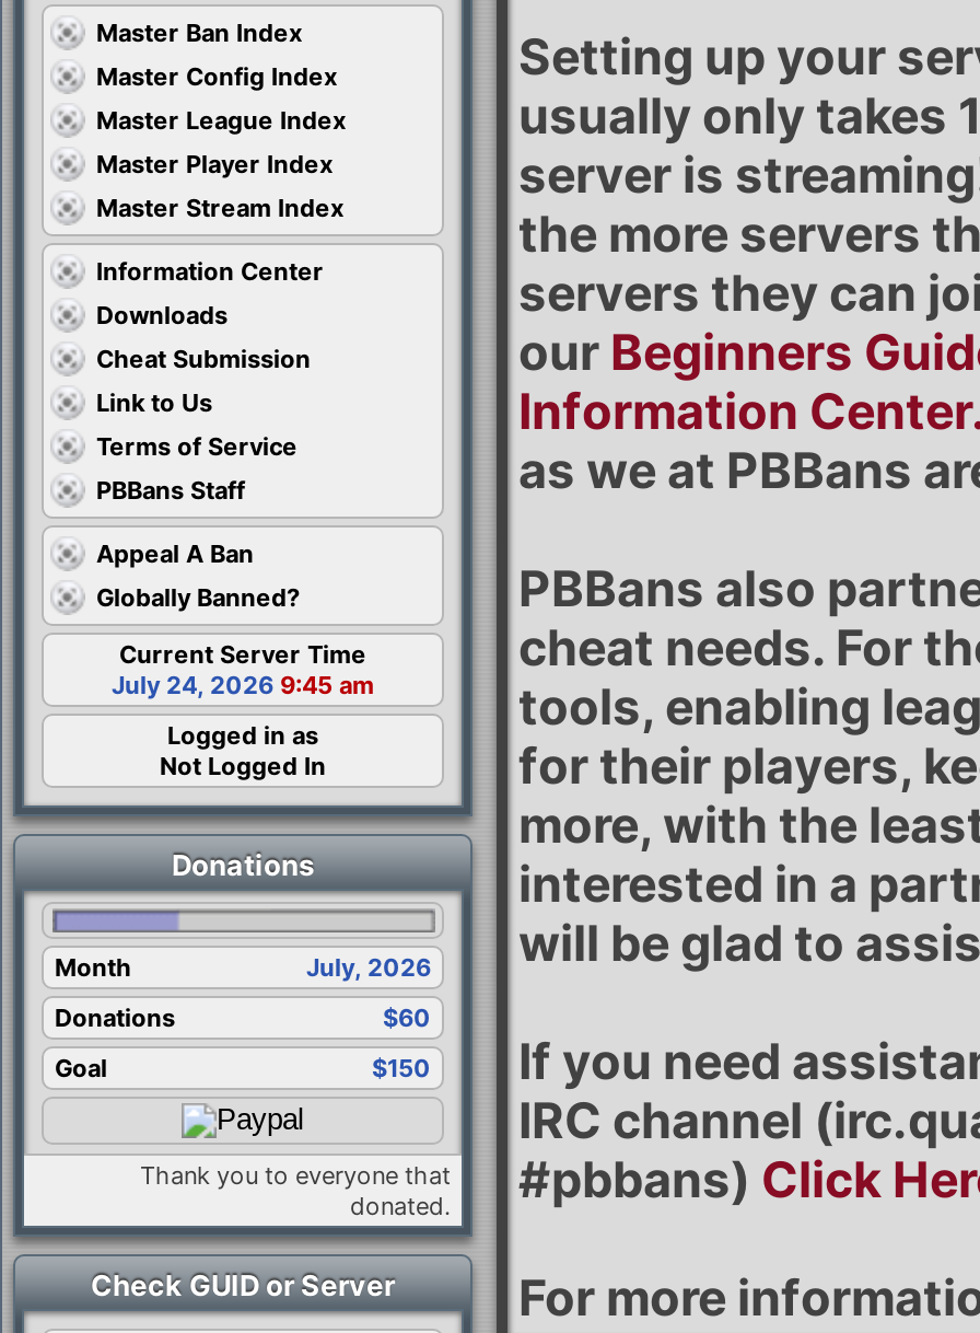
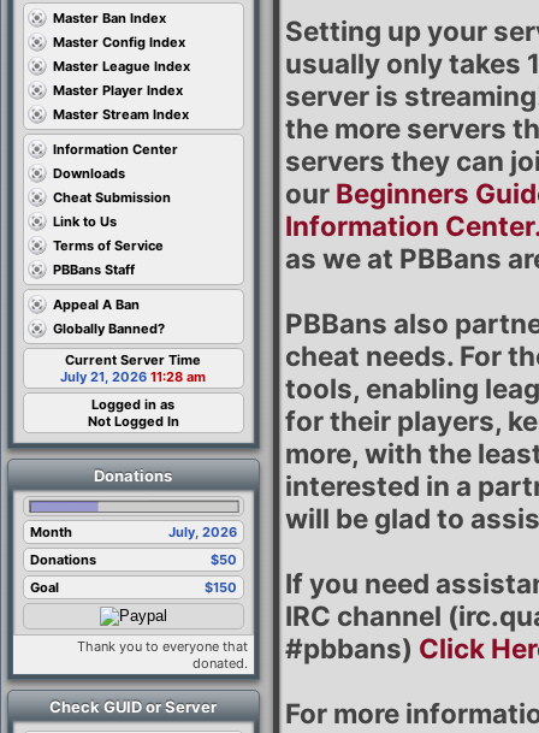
- July 24, 2026 9:45 am
+ July 21, 2026 11:28 am

- $60
+ $50
